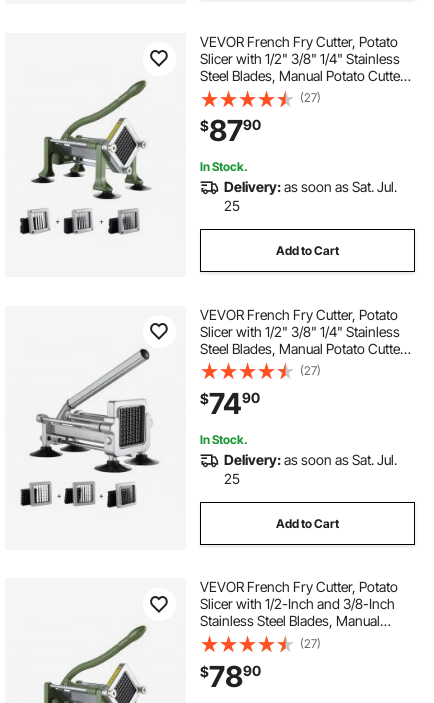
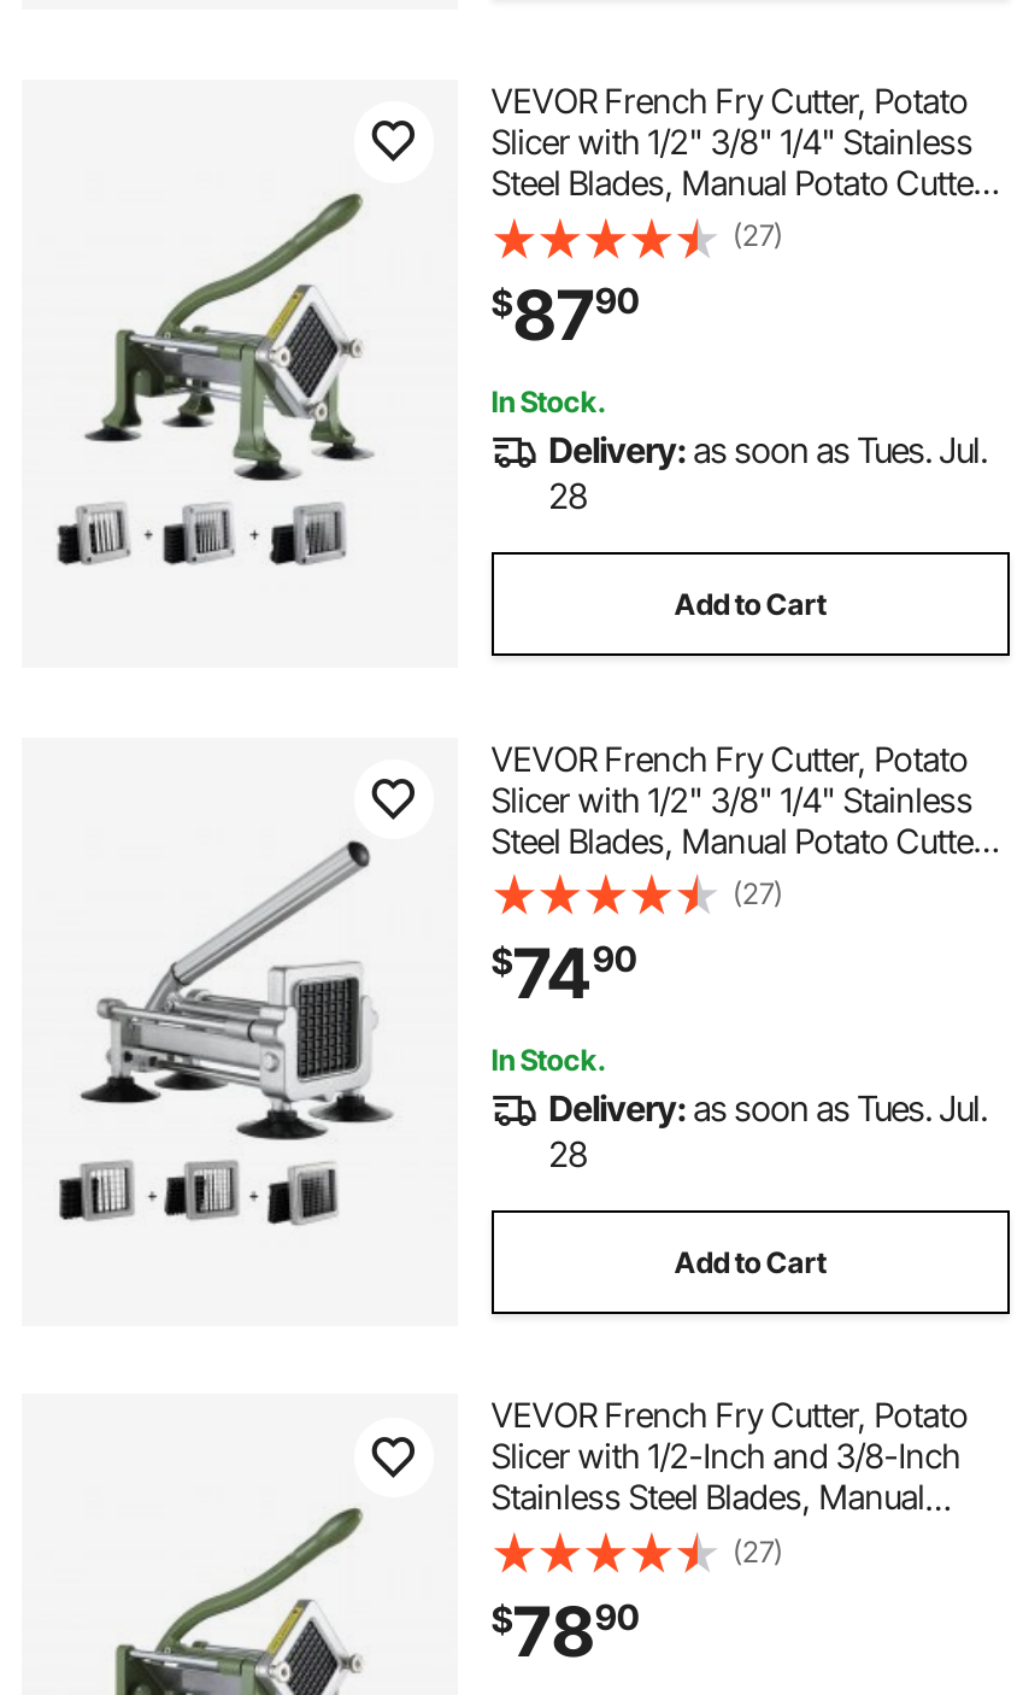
- Delivery: as soon as Sat. Jul.
+ Delivery: as soon as Tues. Jul.

- 25
+ 28

- Delivery: as soon as Sat. Jul.
+ Delivery: as soon as Tues. Jul.

- 25
+ 28
